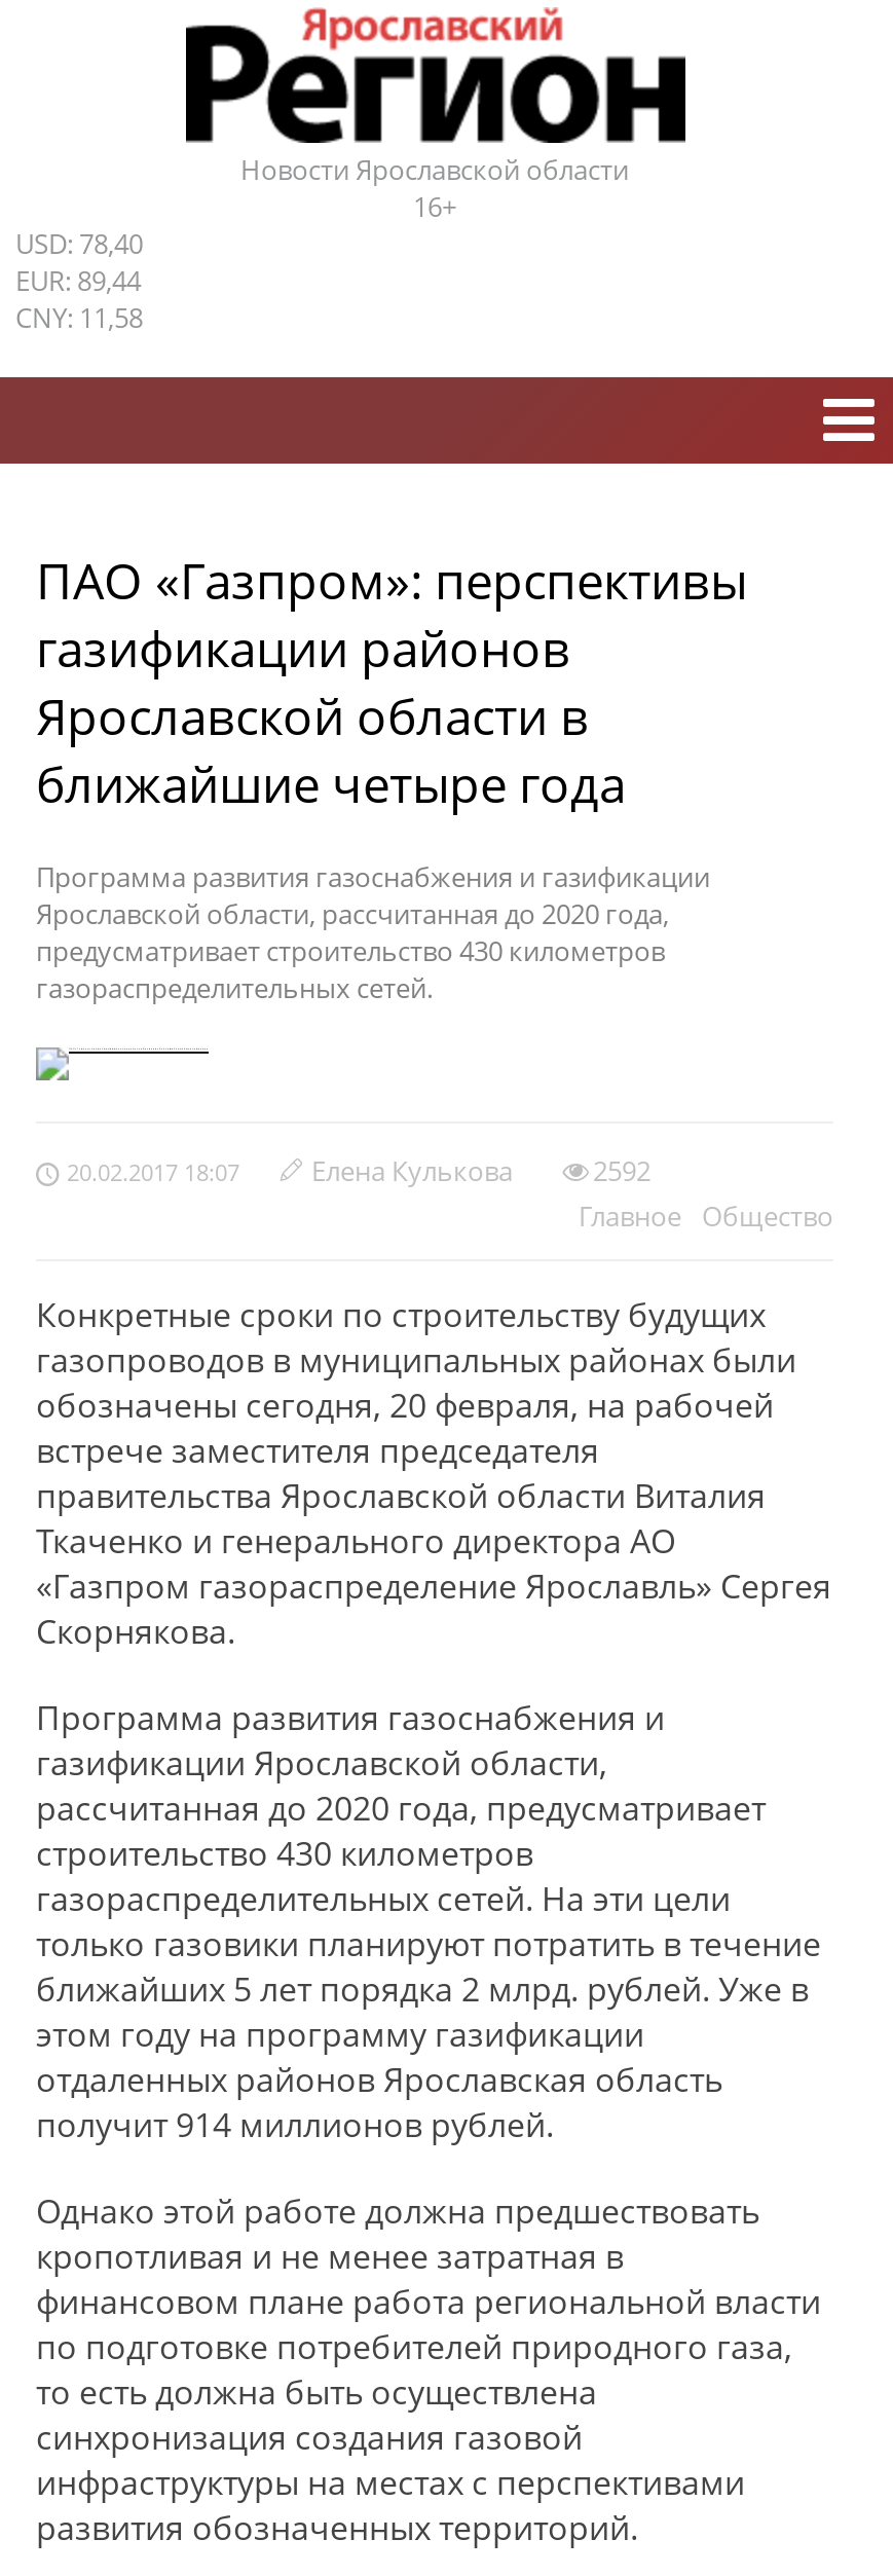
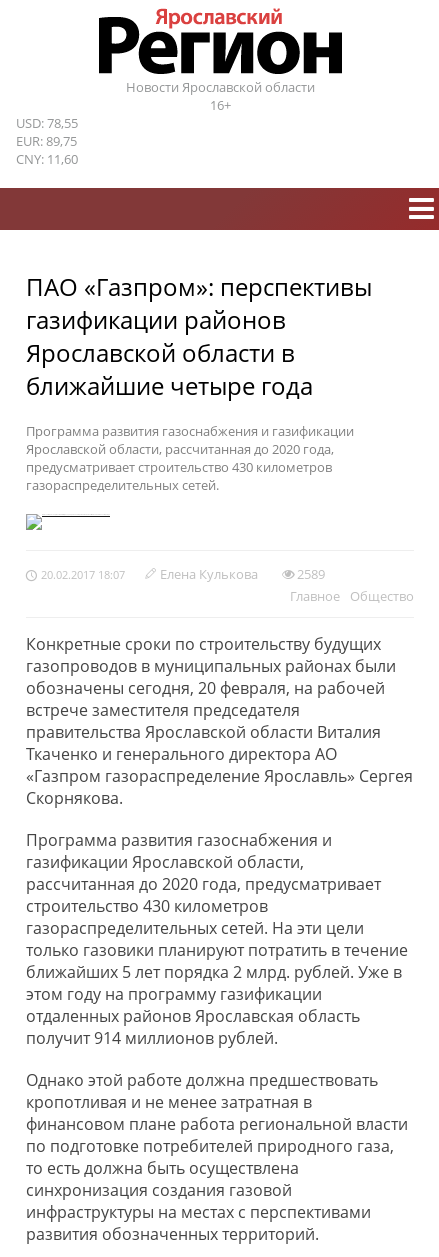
- USD: 78,40
+ USD: 78,55

- EUR: 89,44
+ EUR: 89,75

- CNY: 11,58
+ CNY: 11,60

- 2592
+ 2589
